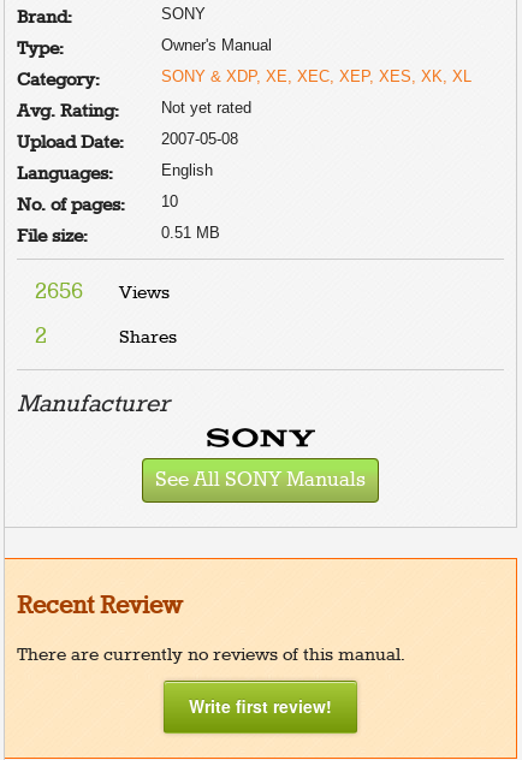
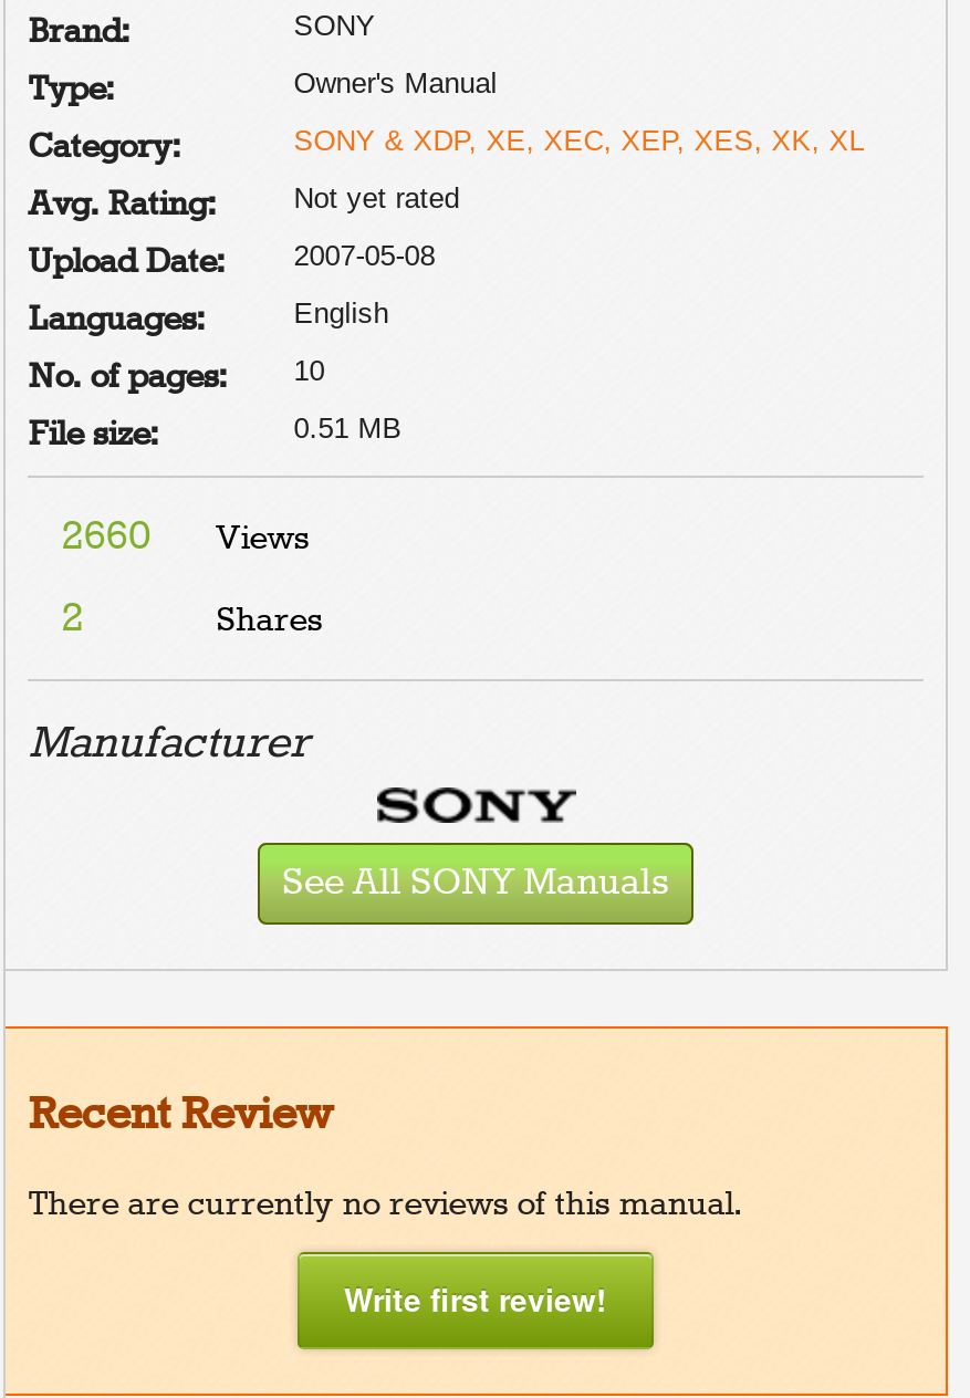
- 2656 Views
+ 2660 Views
